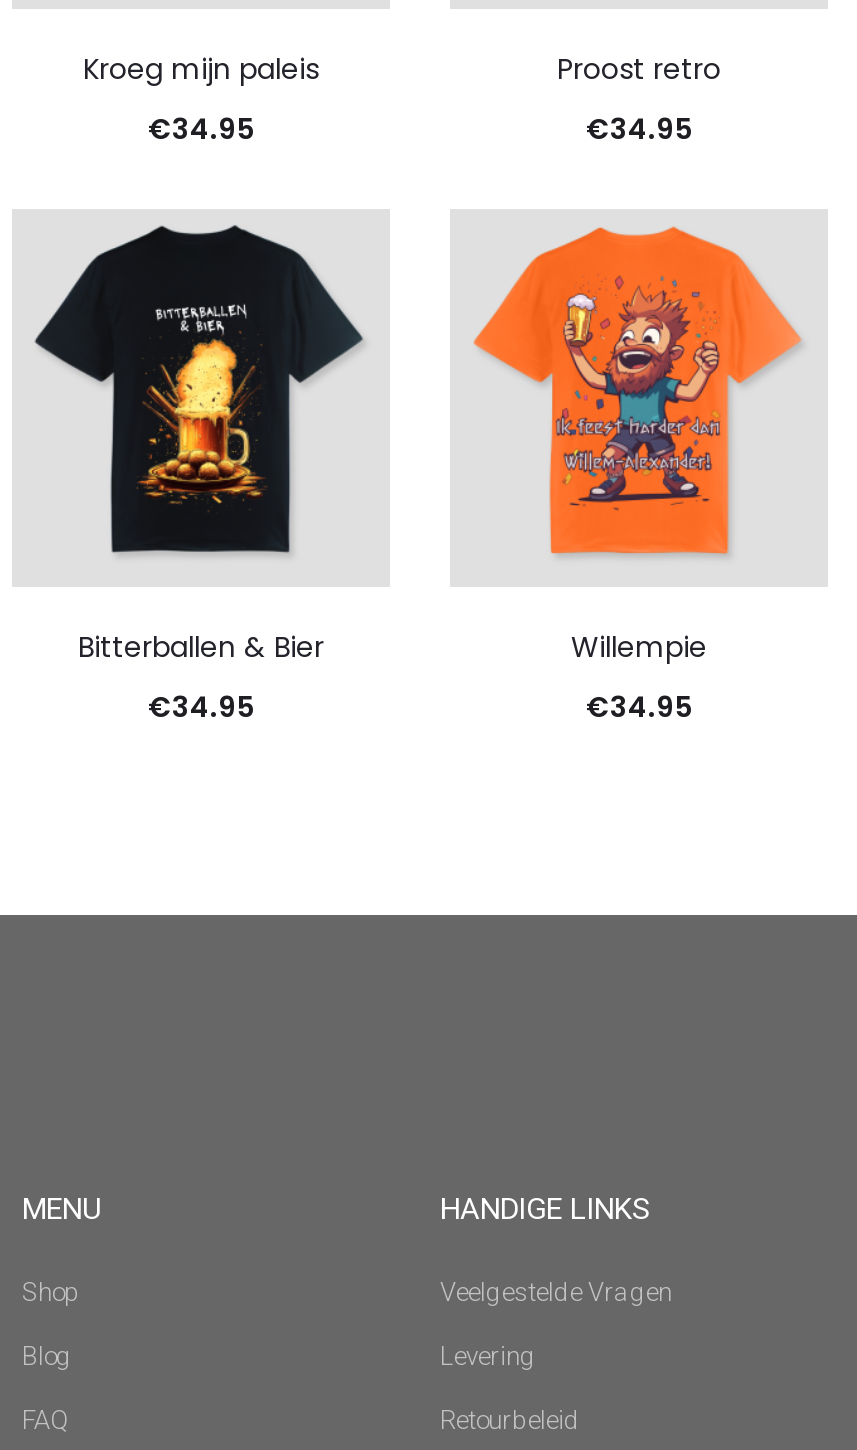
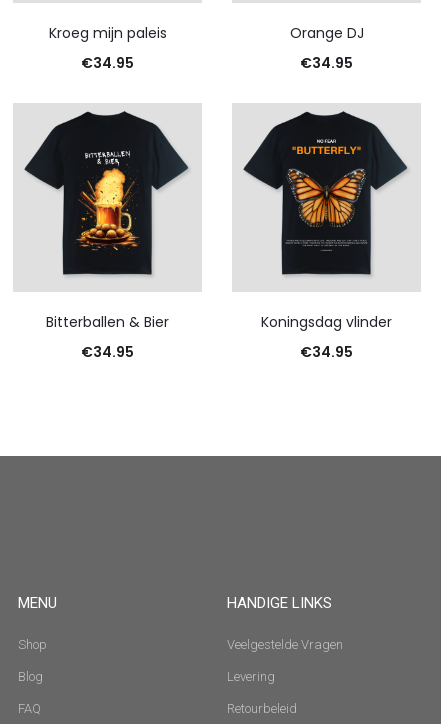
- Proost retro
+ Orange DJ

- [image]
- Willempie
+ [image]
+ Koningsdag vlinder
